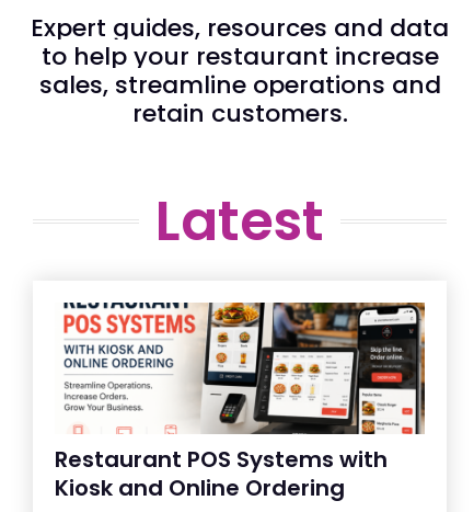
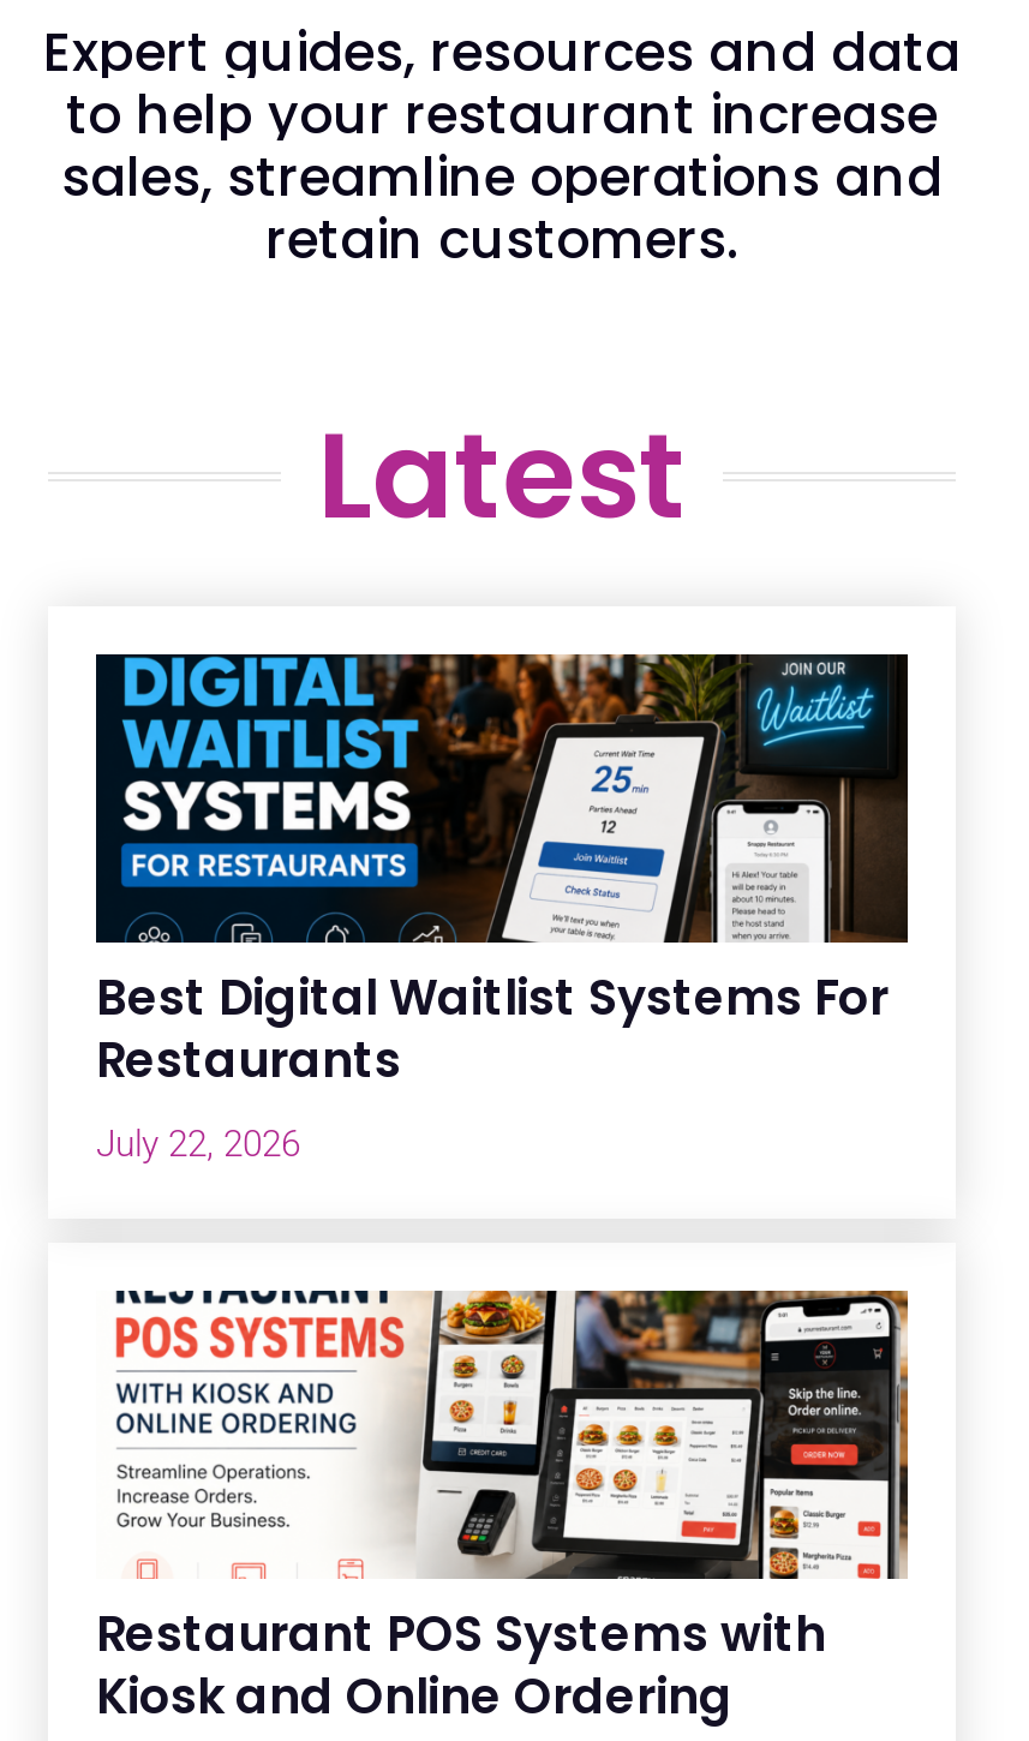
+ [image]
+ Best Digital Waitlist Systems For
+ Restaurants
+ July 22, 2026
